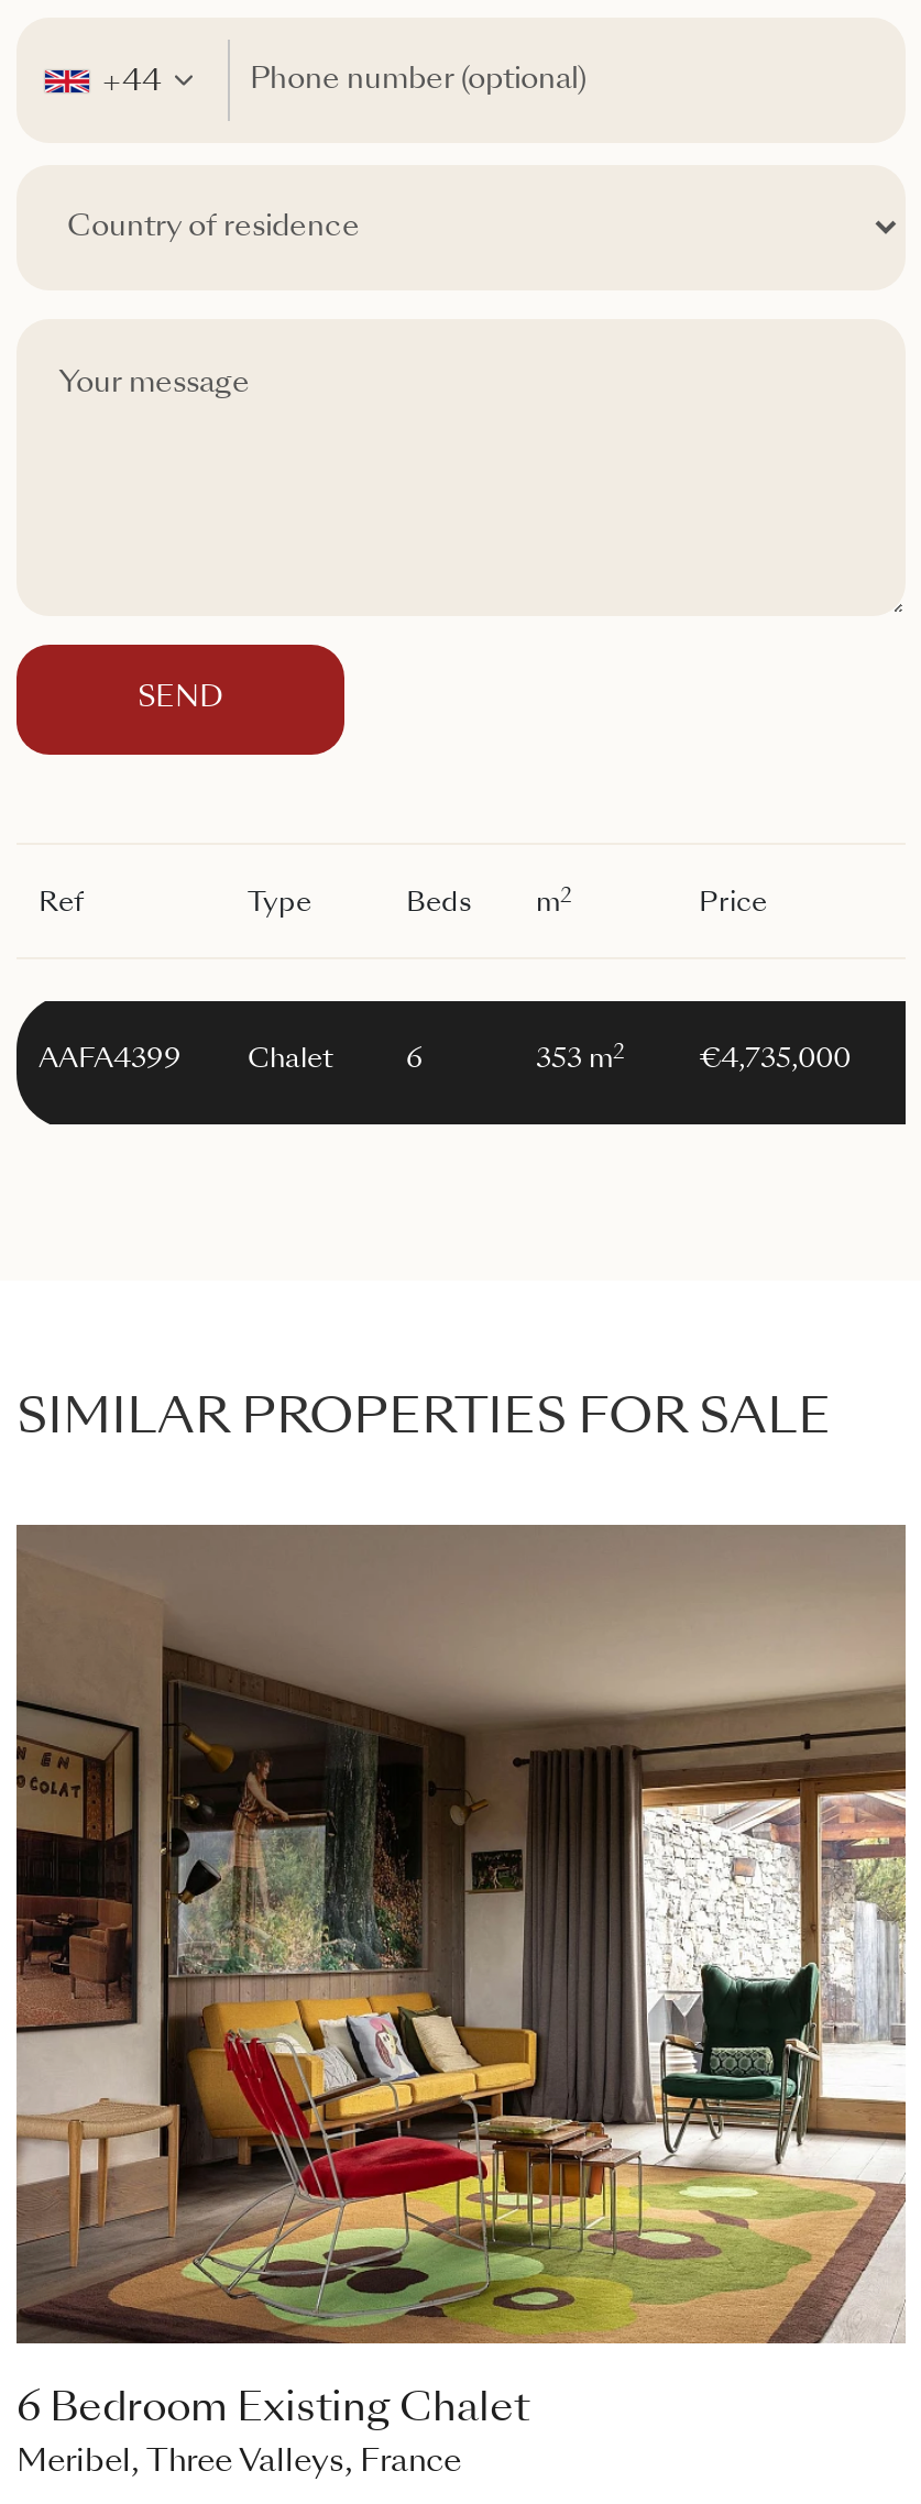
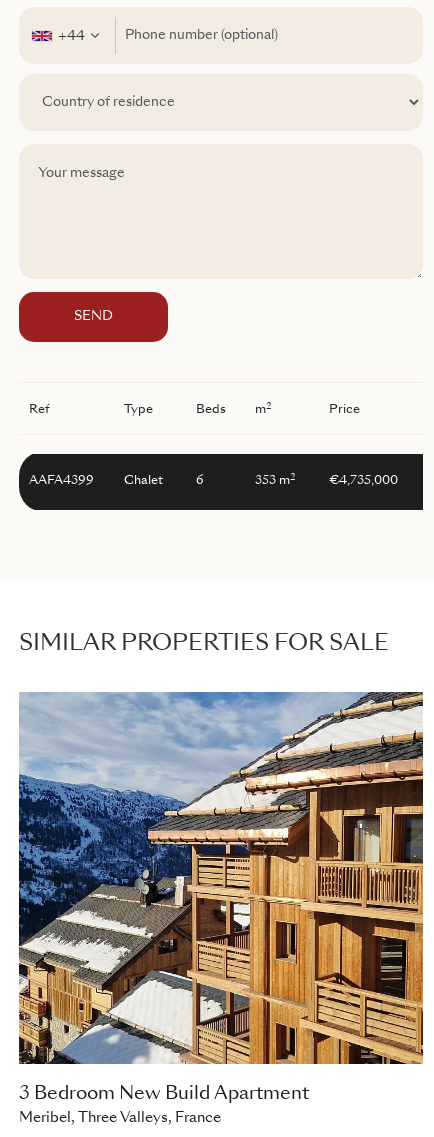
- [image]
- 6 Bedroom Existing Chalet
+ [image]
+ 3 Bedroom New Build Apartment
